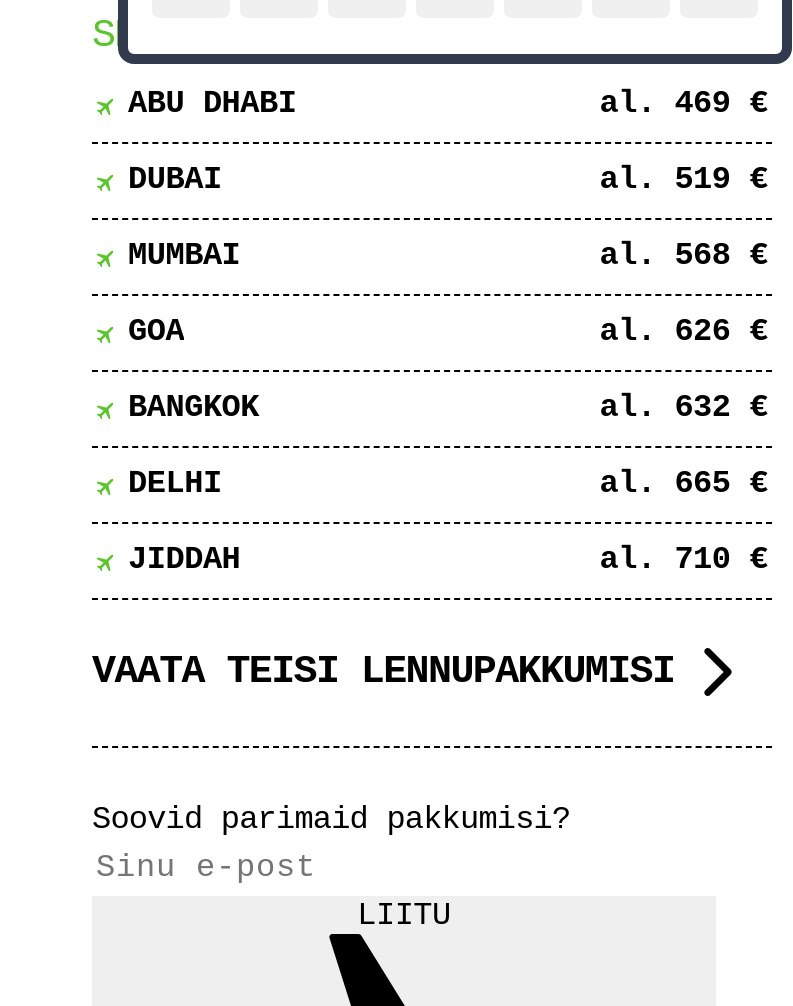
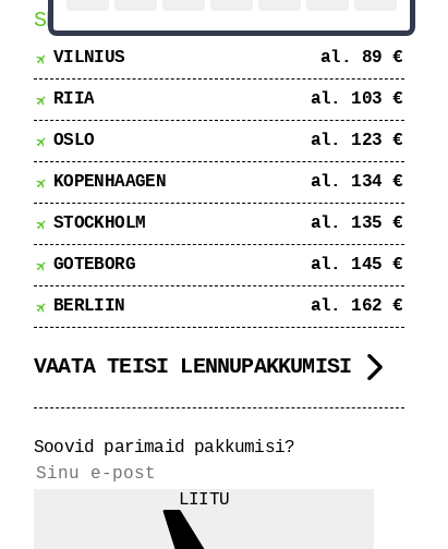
- ABU DHABI
- al. 469 €
+ VILNIUS
+ al. 89 €

- DUBAI
- al. 519 €
+ RIIA
+ al. 103 €

- MUMBAI
- al. 568 €
+ OSLO
+ al. 123 €

- GOA
- al. 626 €
+ KOPENHAAGEN
+ al. 134 €

- BANGKOK
- al. 632 €
+ STOCKHOLM
+ al. 135 €

- DELHI
- al. 665 €
+ GÖTEBORG
+ al. 145 €

- JIDDAH
- al. 710 €
+ BERLIIN
+ al. 162 €
